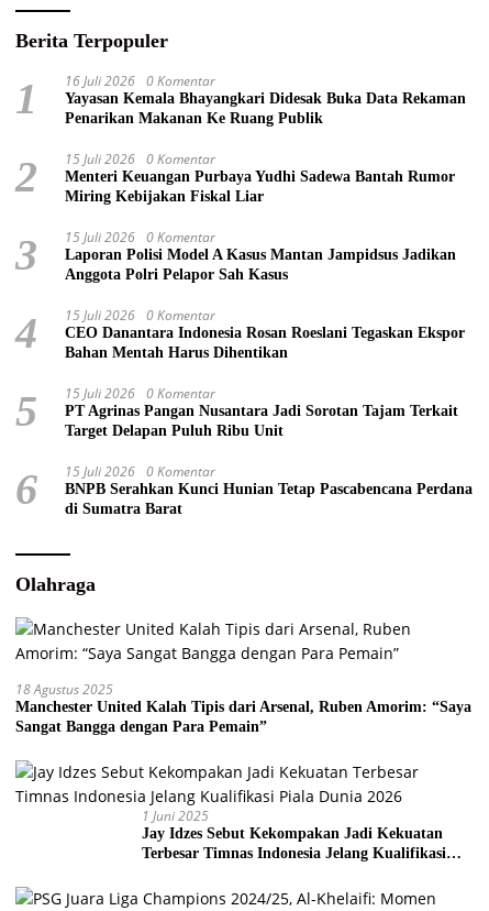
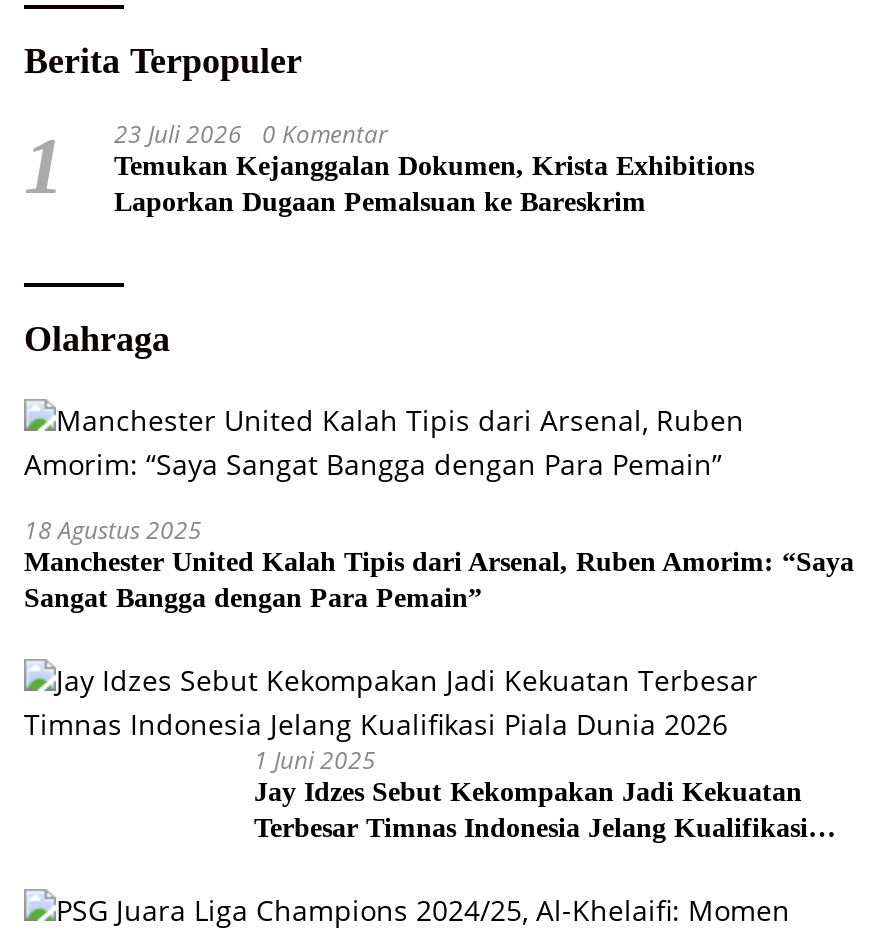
- 16 Juli 2026 0 Komentar
- Yayasan Kemala Bhayangkari Didesak Buka Data Rekaman
- Penarikan Makanan Ke Ruang Publik
- 2
- 15 Juli 2026 0 Komentar
- Menteri Keuangan Purbaya Yudhi Sadewa Bantah Rumor
- Miring Kebijakan Fiskal Liar
- 3
- 15 Juli 2026 0 Komentar
- Laporan Polisi Model A Kasus Mantan Jampidsus Jadikan
- Anggota Polri Pelapor Sah Kasus
- 4
- 15 Juli 2026 0 Komentar
- CEO Danantara Indonesia Rosan Roeslani Tegaskan Ekspor
- Bahan Mentah Harus Dihentikan
- 5
- 15 Juli 2026 0 Komentar
- PT Agrinas Pangan Nusantara Jadi Sorotan Tajam Terkait
- Target Delapan Puluh Ribu Unit
- 6
- 15 Juli 2026 0 Komentar
- BNPB Serahkan Kunci Hunian Tetap Pascabencana Perdana
- di Sumatra Barat
+ 23 Juli 2026 0 Komentar
+ Temukan Kejanggalan Dokumen, Krista Exhibitions
+ Laporkan Dugaan Pemalsuan ke Bareskrim
